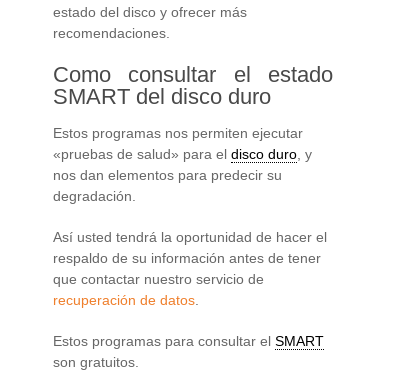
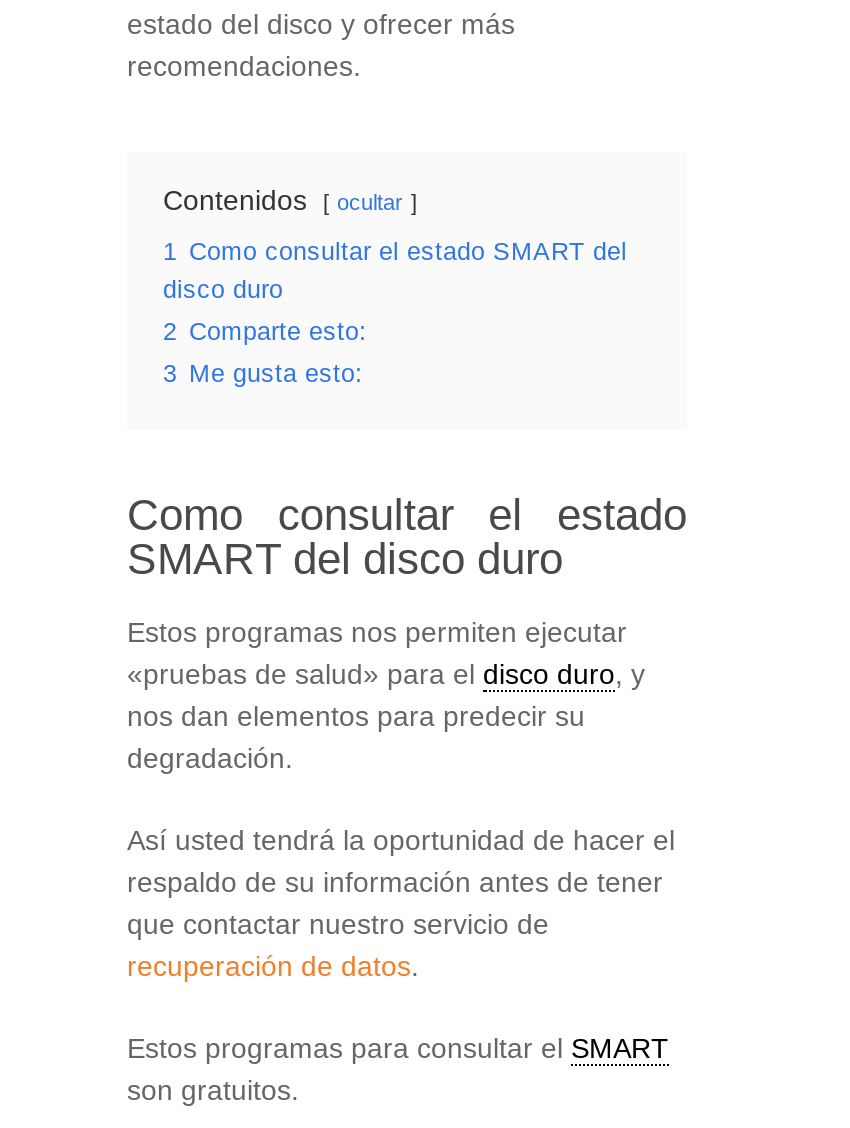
+ Contenidos
+ ocultar
+ 1 Como consultar el estado SMART del
+ disco duro
+ 2 Comparte esto:
+ 3 Me gusta esto:
